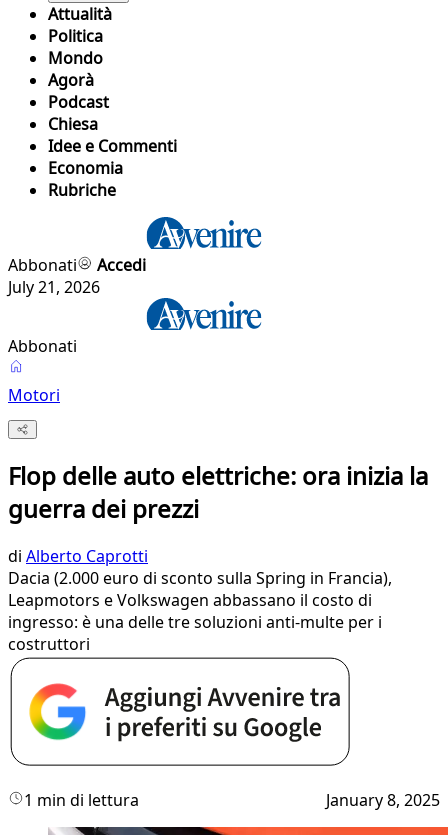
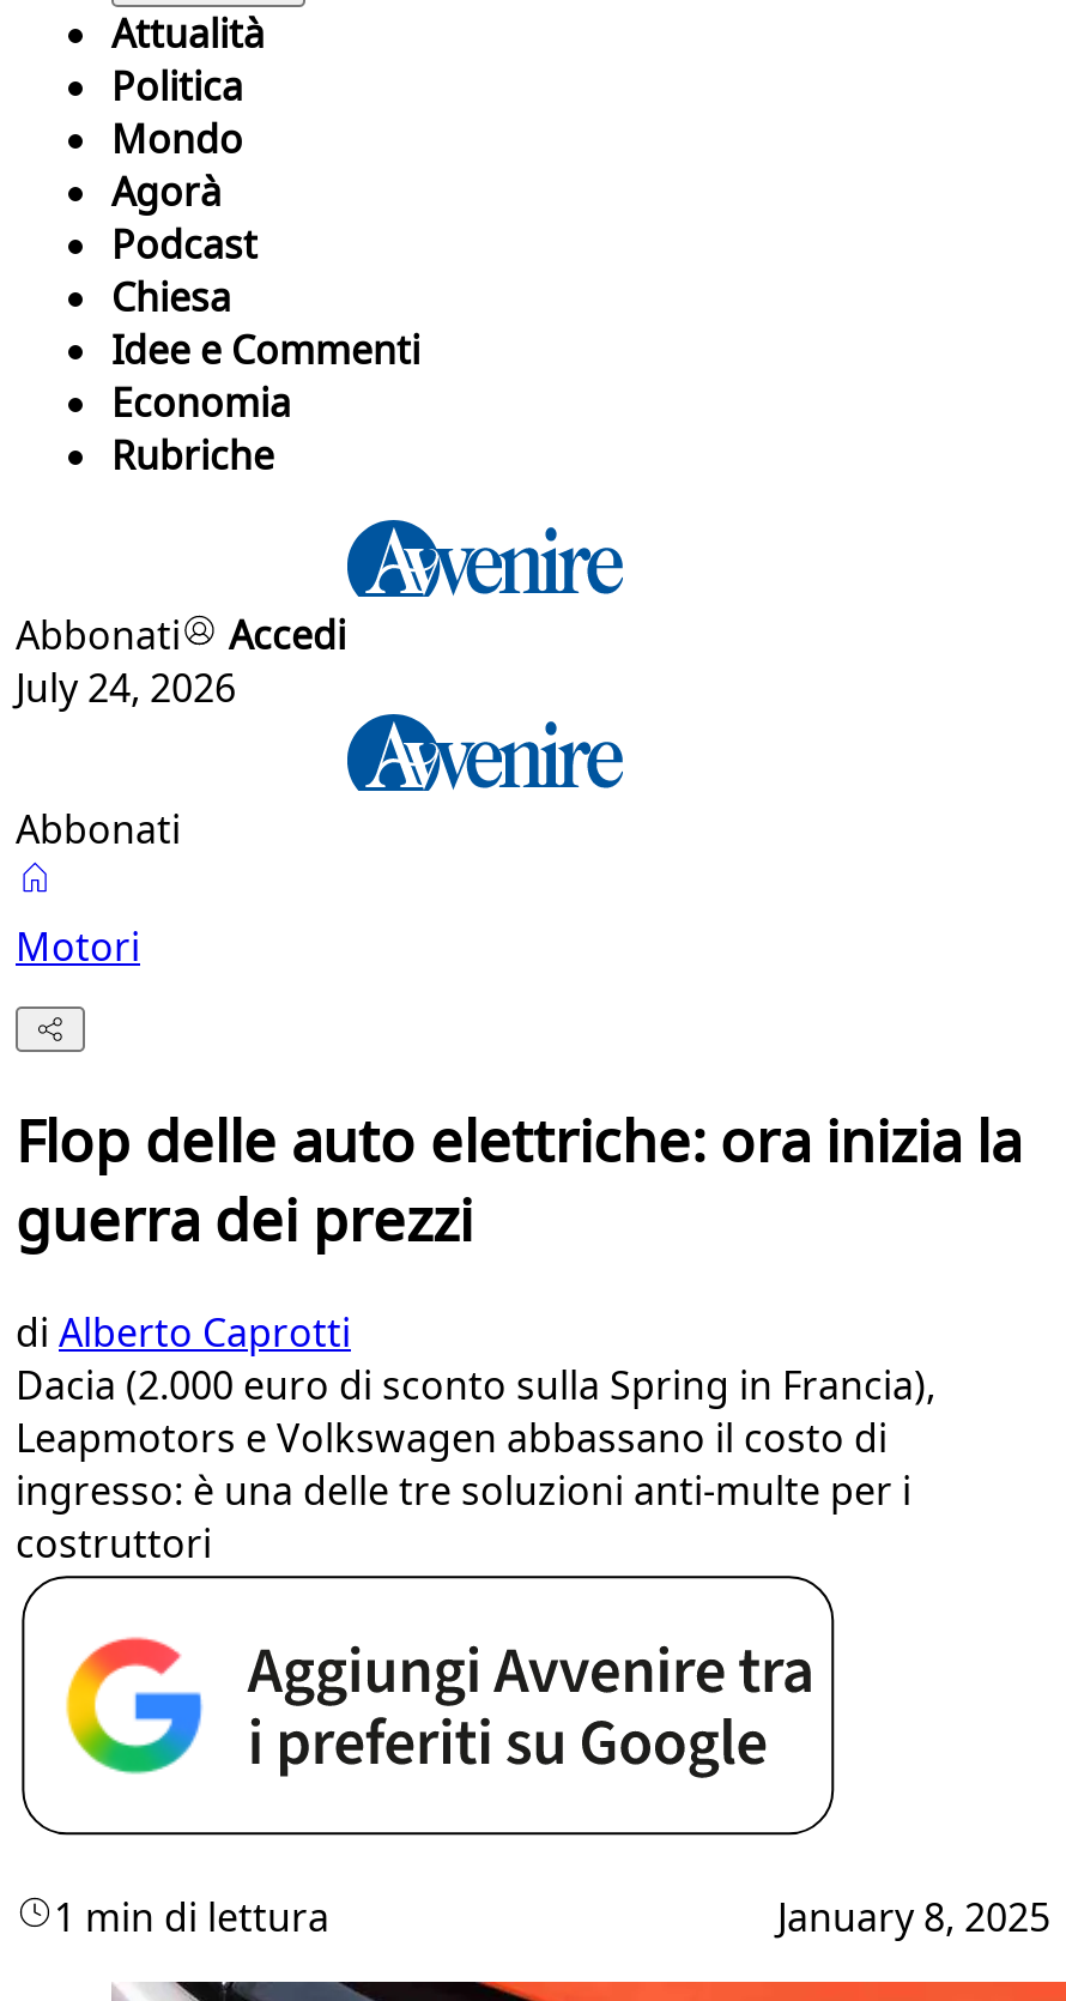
- July 21, 2026
+ July 24, 2026
